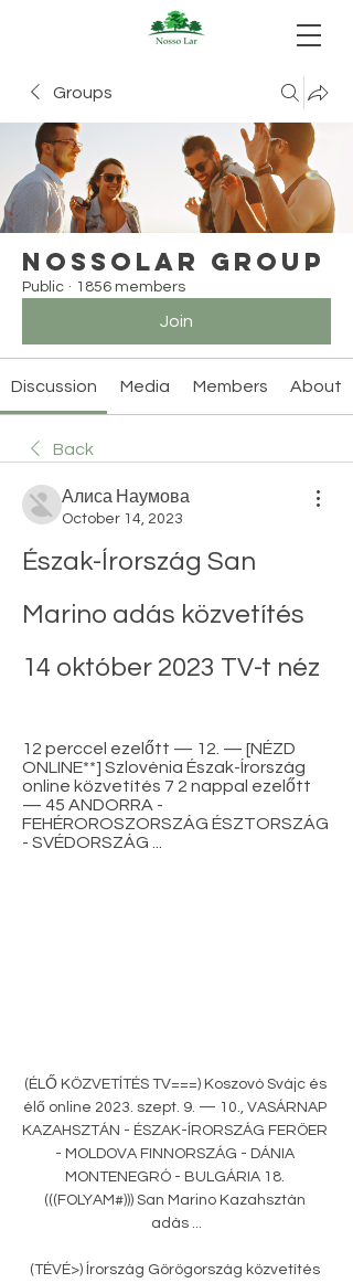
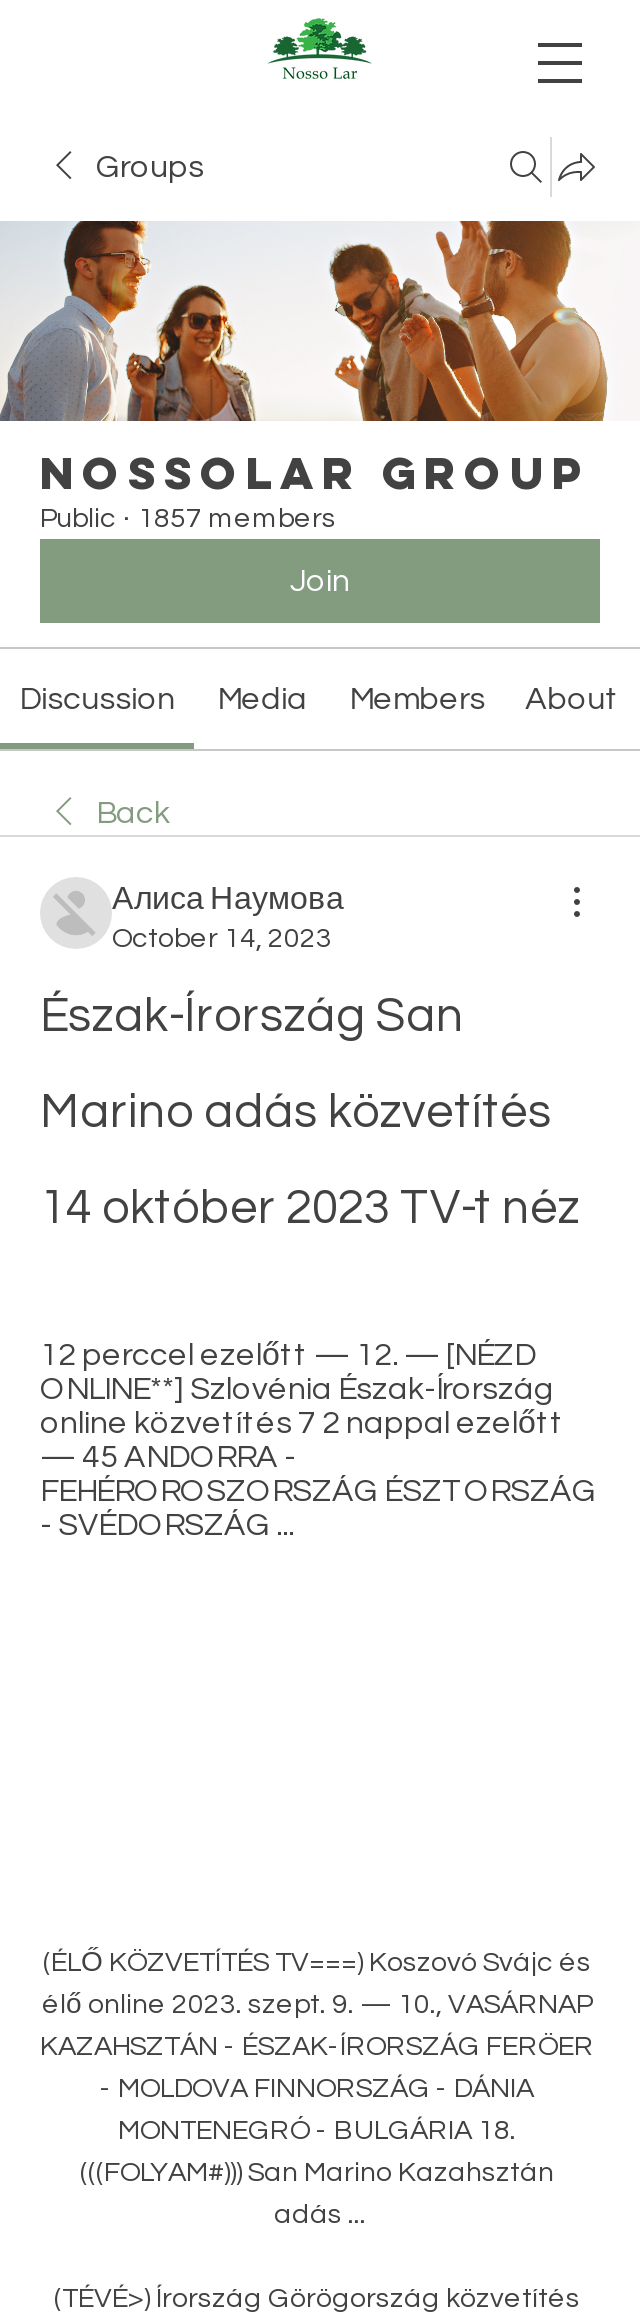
- Public · 1856 members
+ Public · 1857 members
